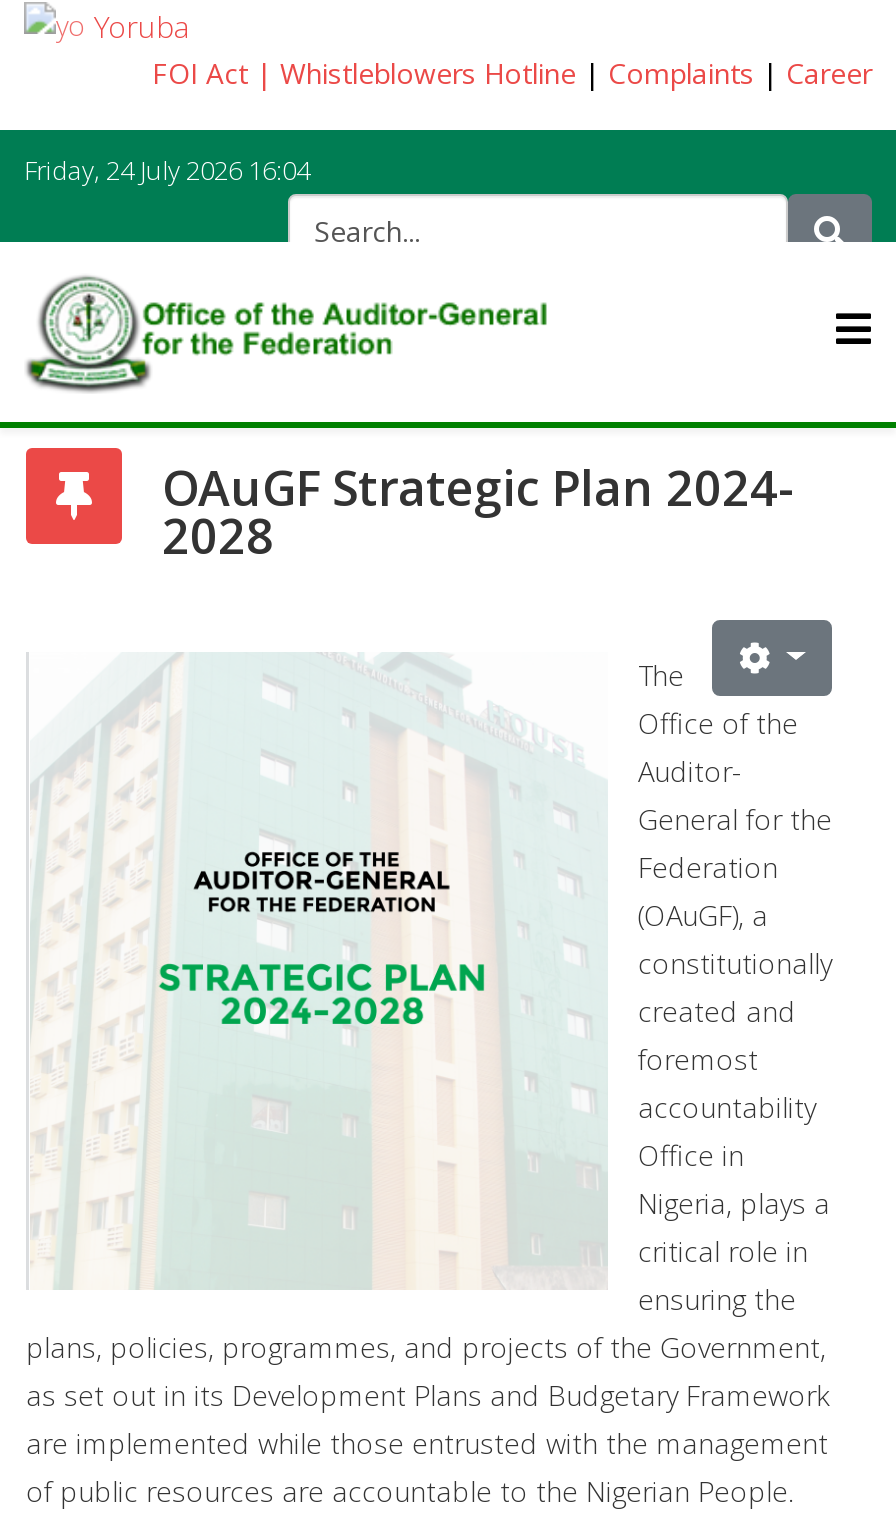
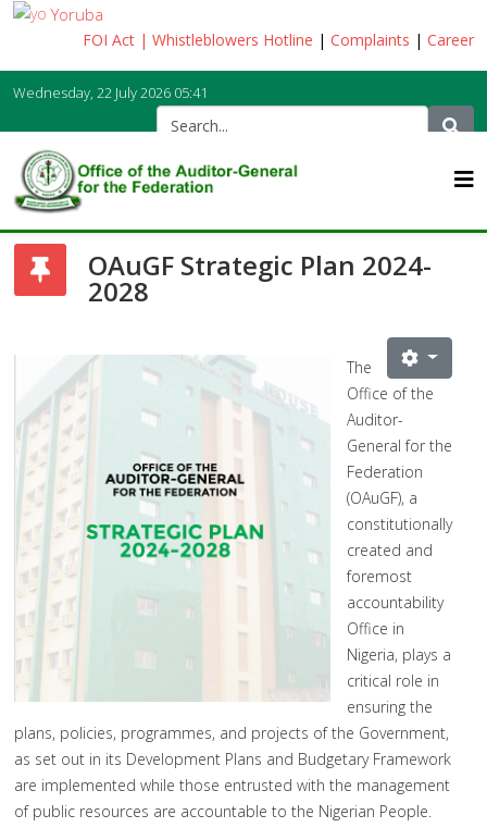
- Friday, 24 July 2026 16:04
+ Wednesday, 22 July 2026 05:41
